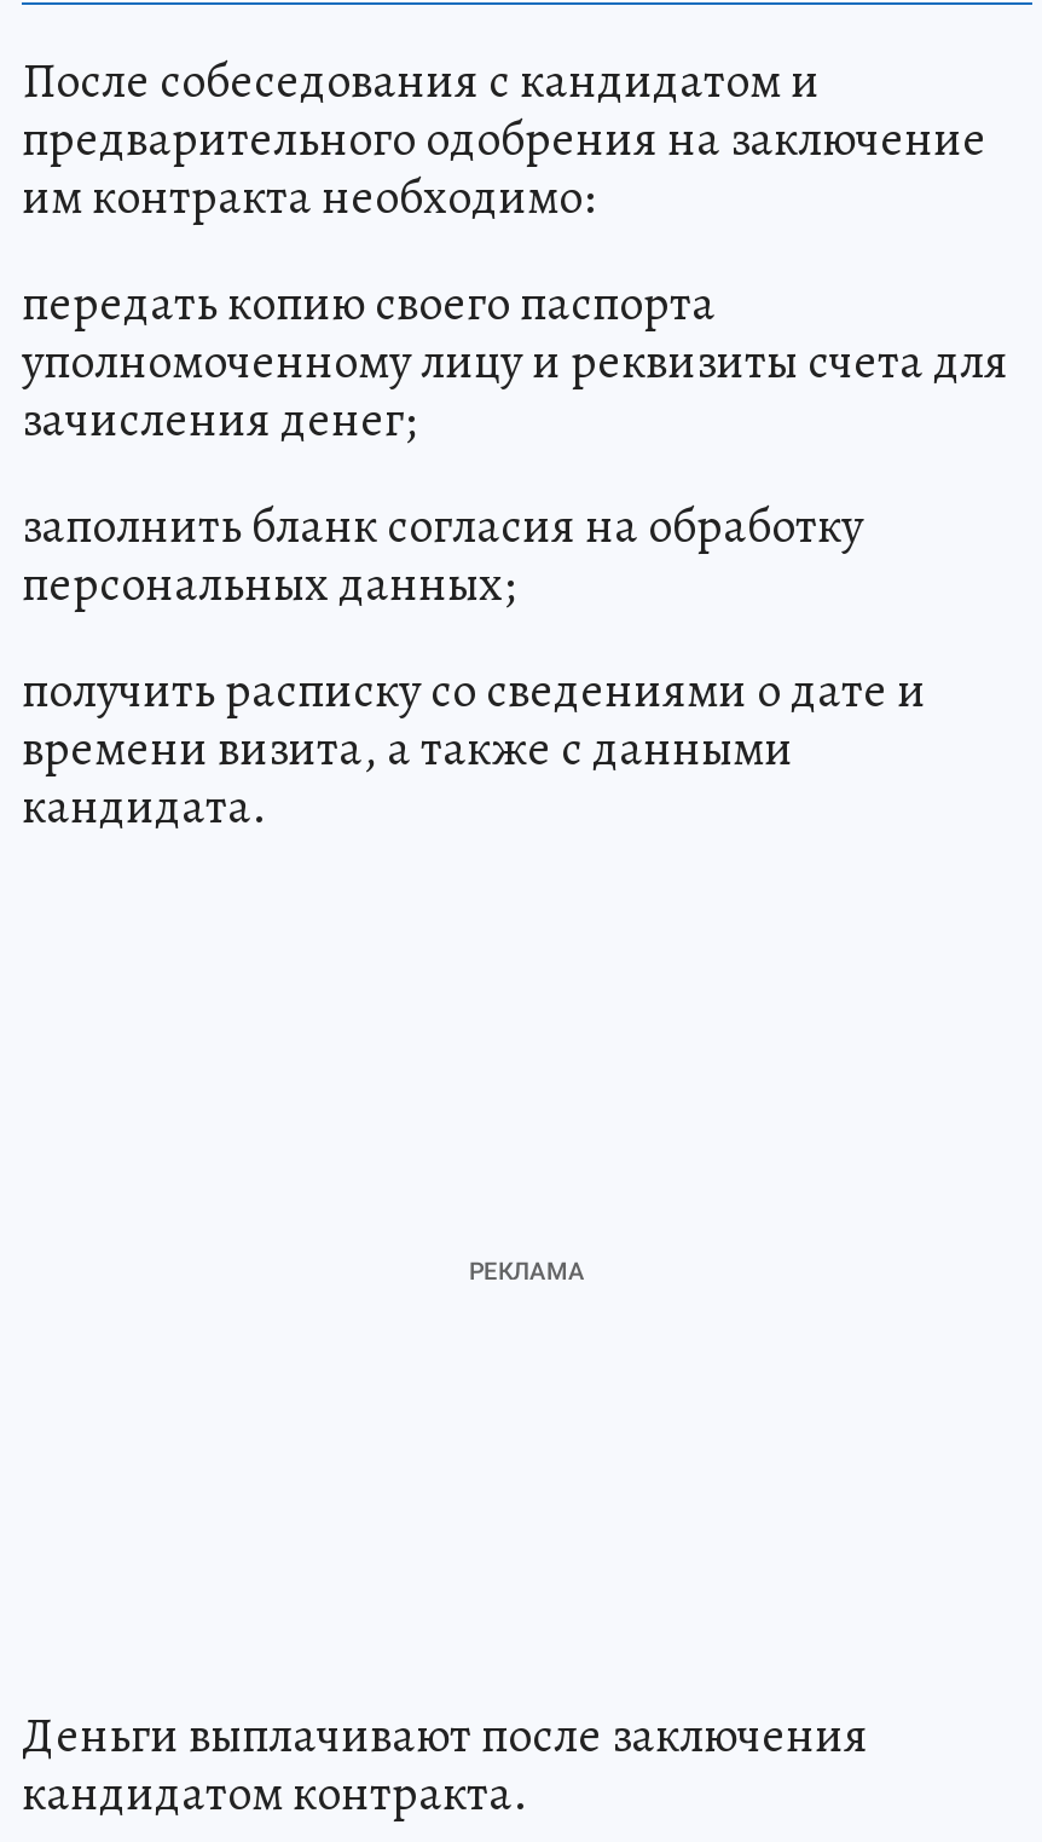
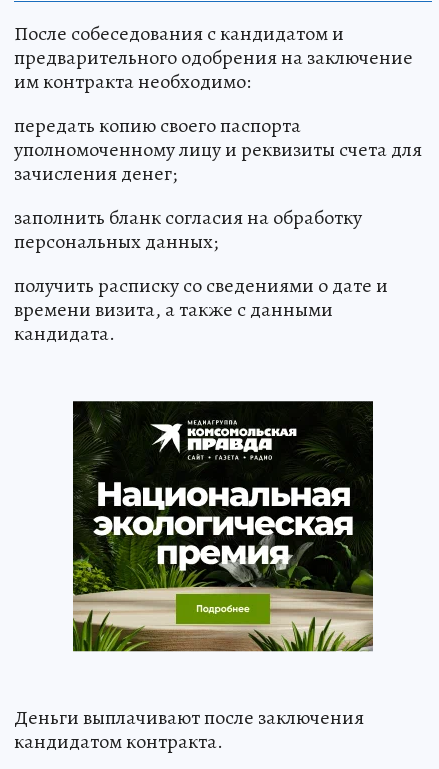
+ [image]
